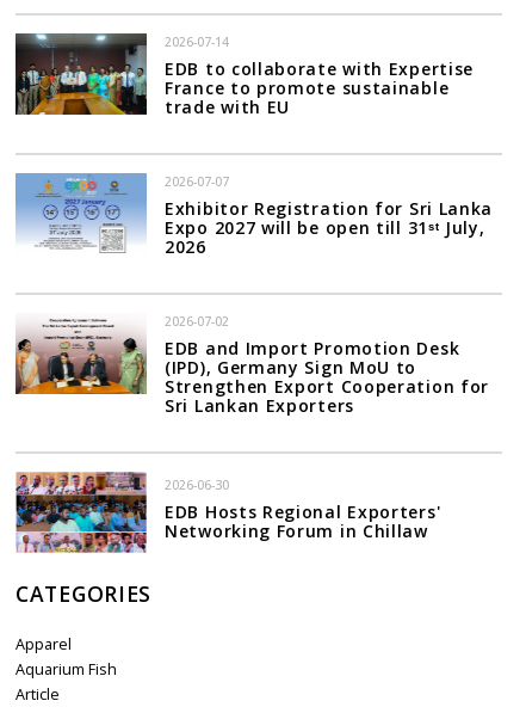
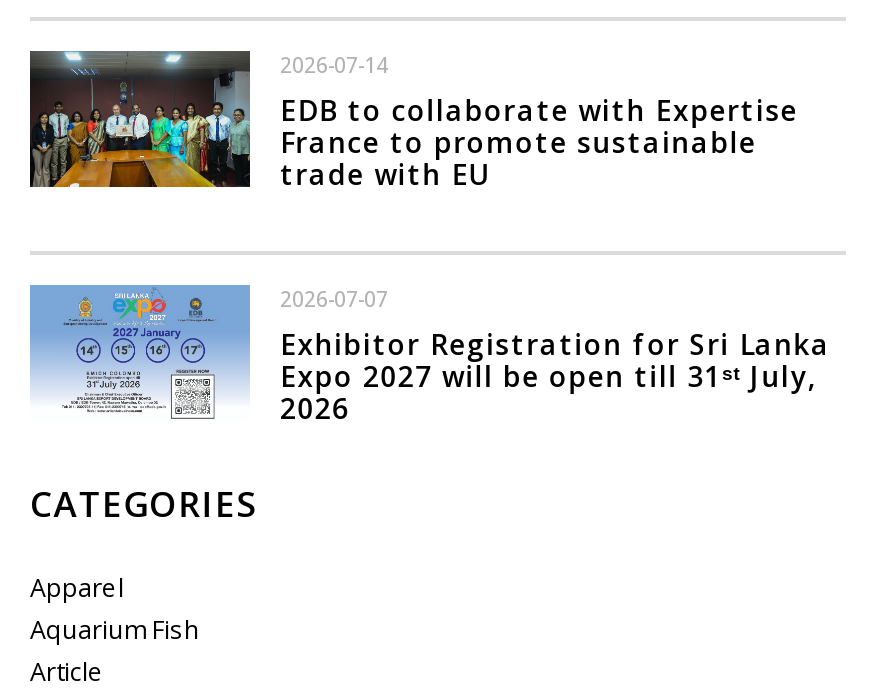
- [image]
- 2026-07-02
- EDB and Import Promotion Desk
- (IPD), Germany Sign MoU to
- Strengthen Export Cooperation for
- Sri Lankan Exporters

- [image]
- 2026-06-30
- EDB Hosts Regional Exporters'
- Networking Forum in Chillaw
